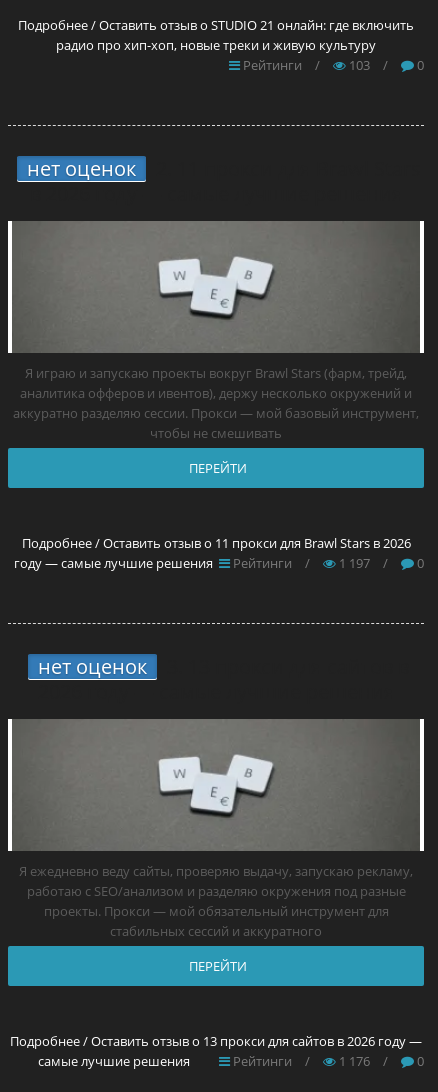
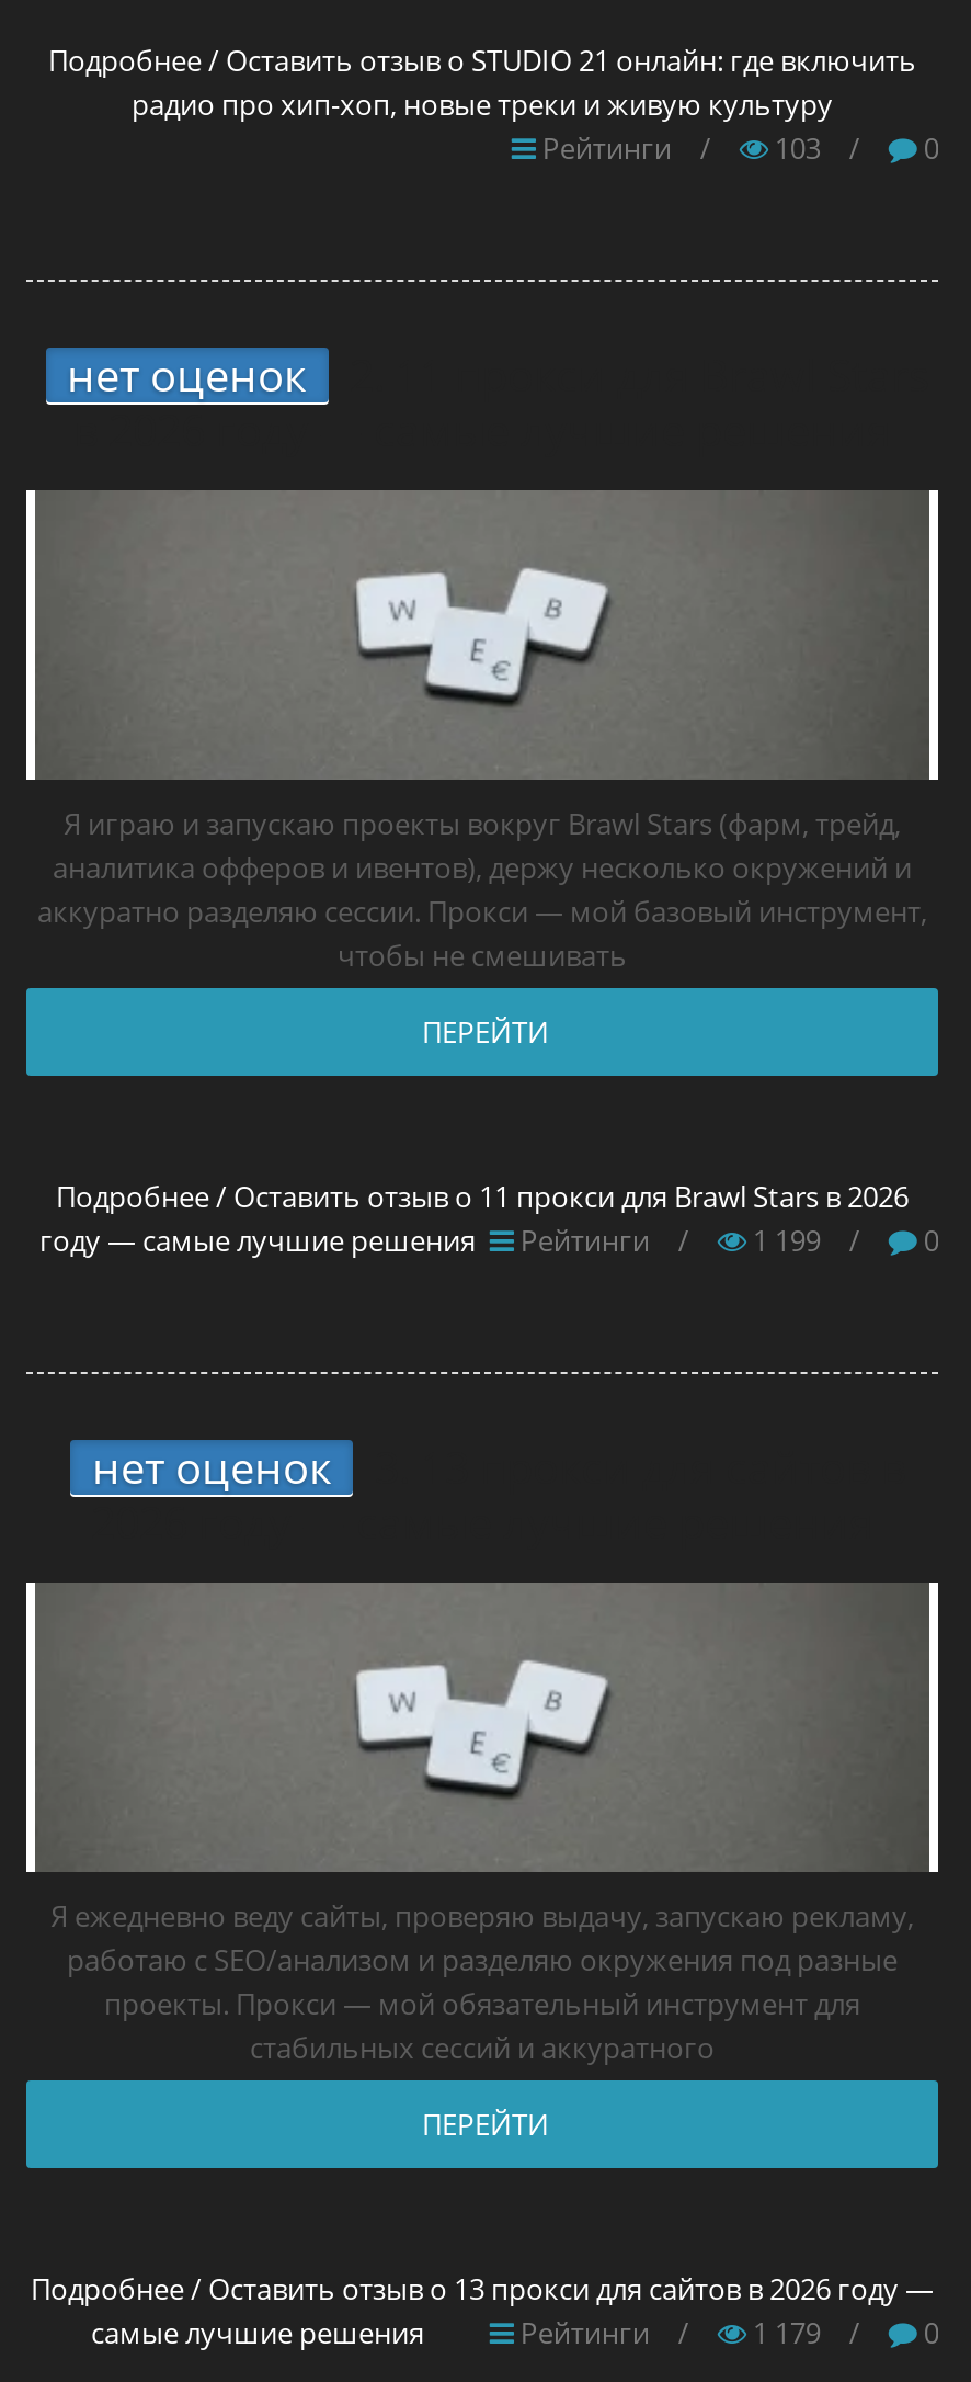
- 1 197
+ 1 199

- 1 176
+ 1 179
